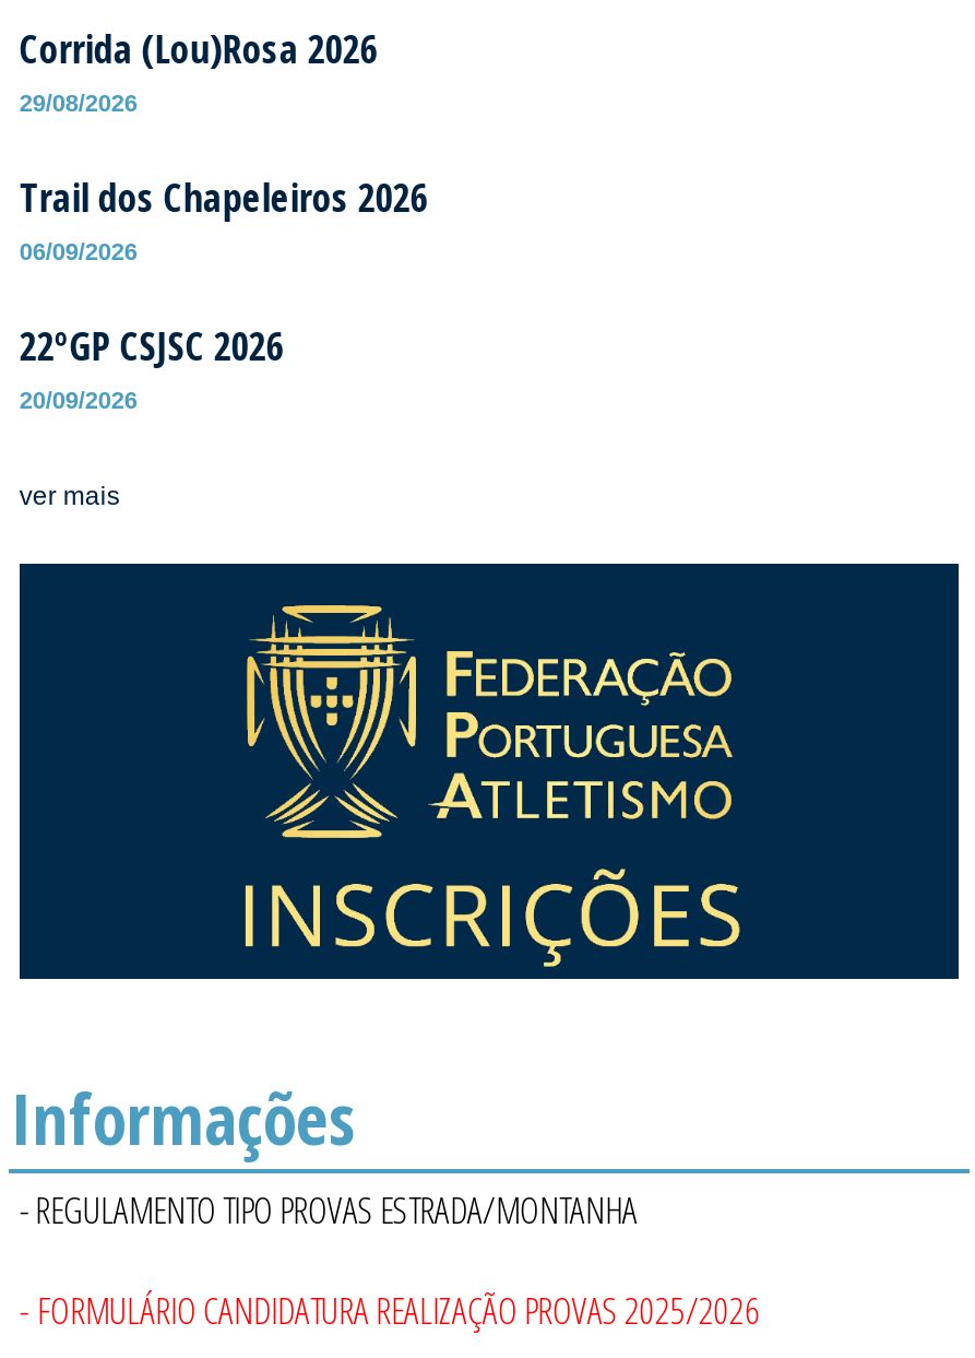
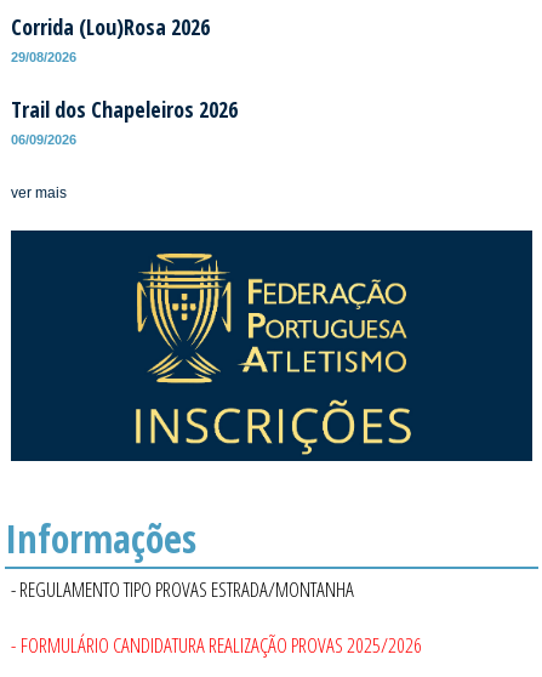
- 22ºGP CSJSC 2026
- 20/09/2026
